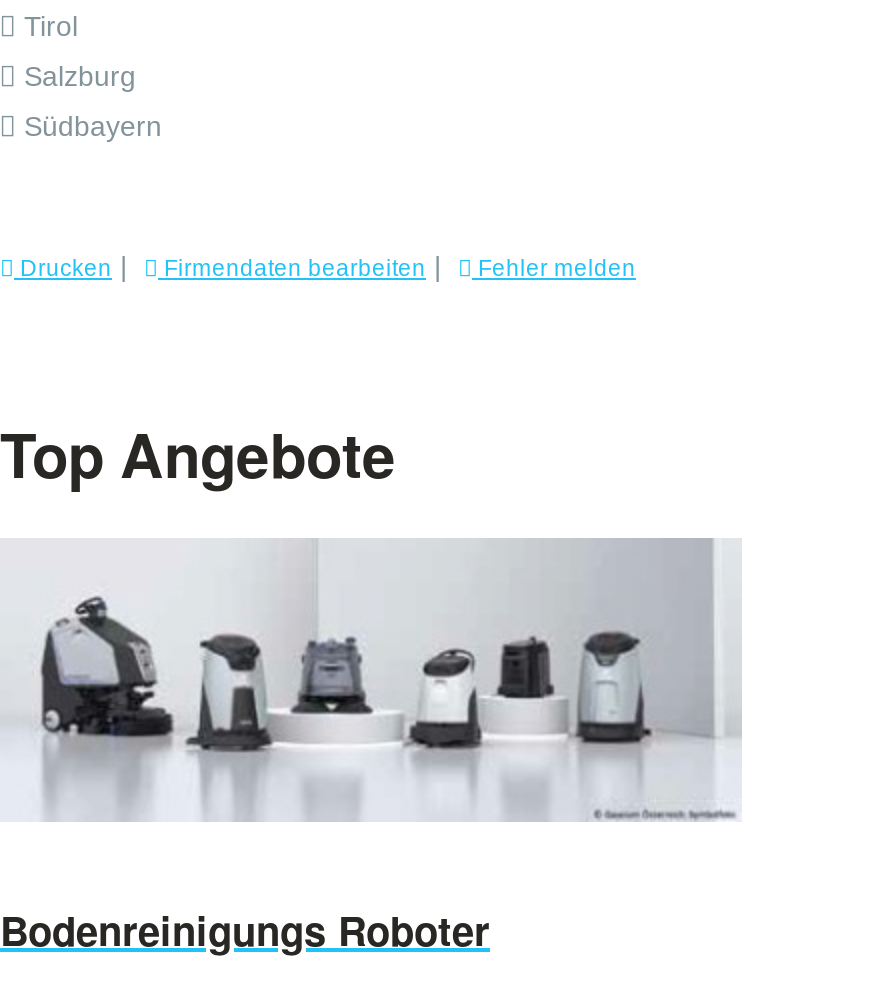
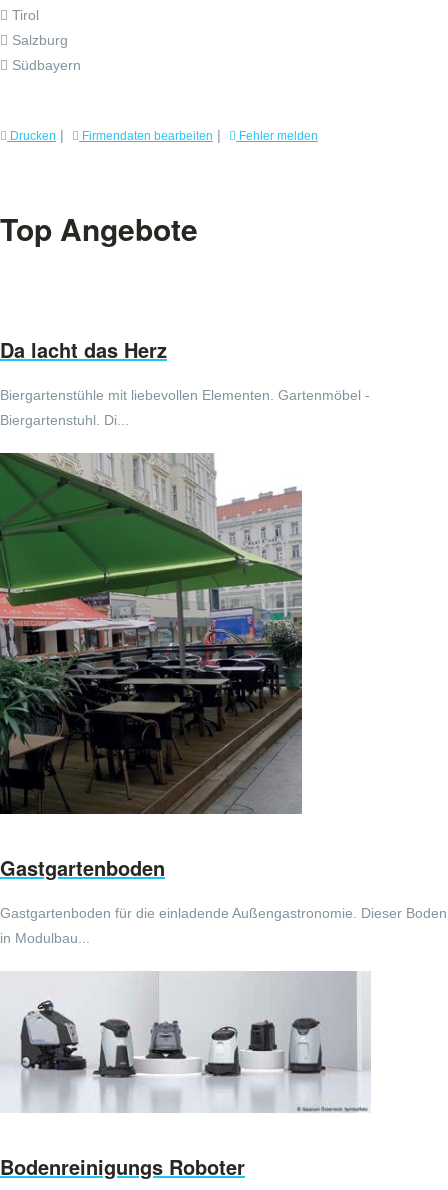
+ Da lacht das Herz
+ Biergartenstühle mit liebevollen Elementen. Gartenmöbel -
+ Biergartenstuhl. Di...

+ [image]
+ Gastgartenboden
+ Gastgartenboden für die einladende Außengastronomie. Dieser Boden
+ in Modulbau...
